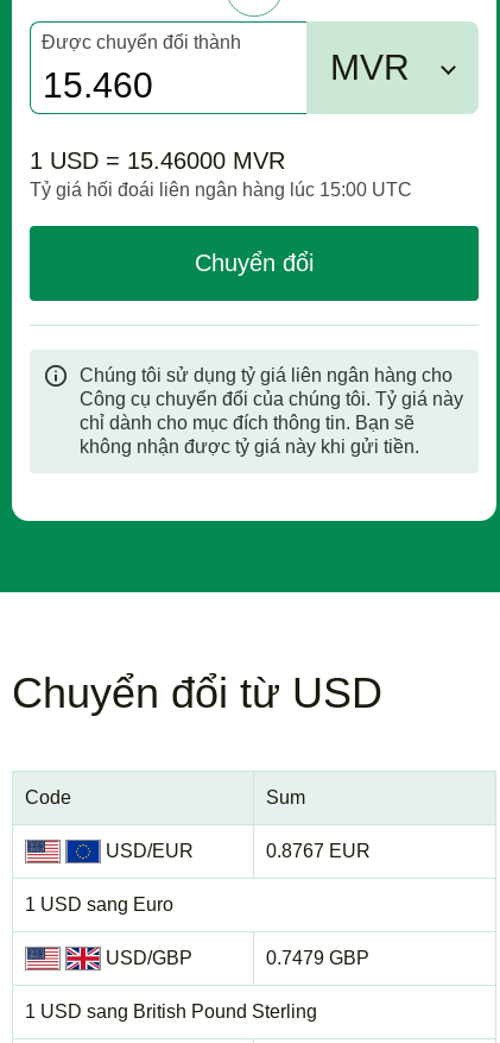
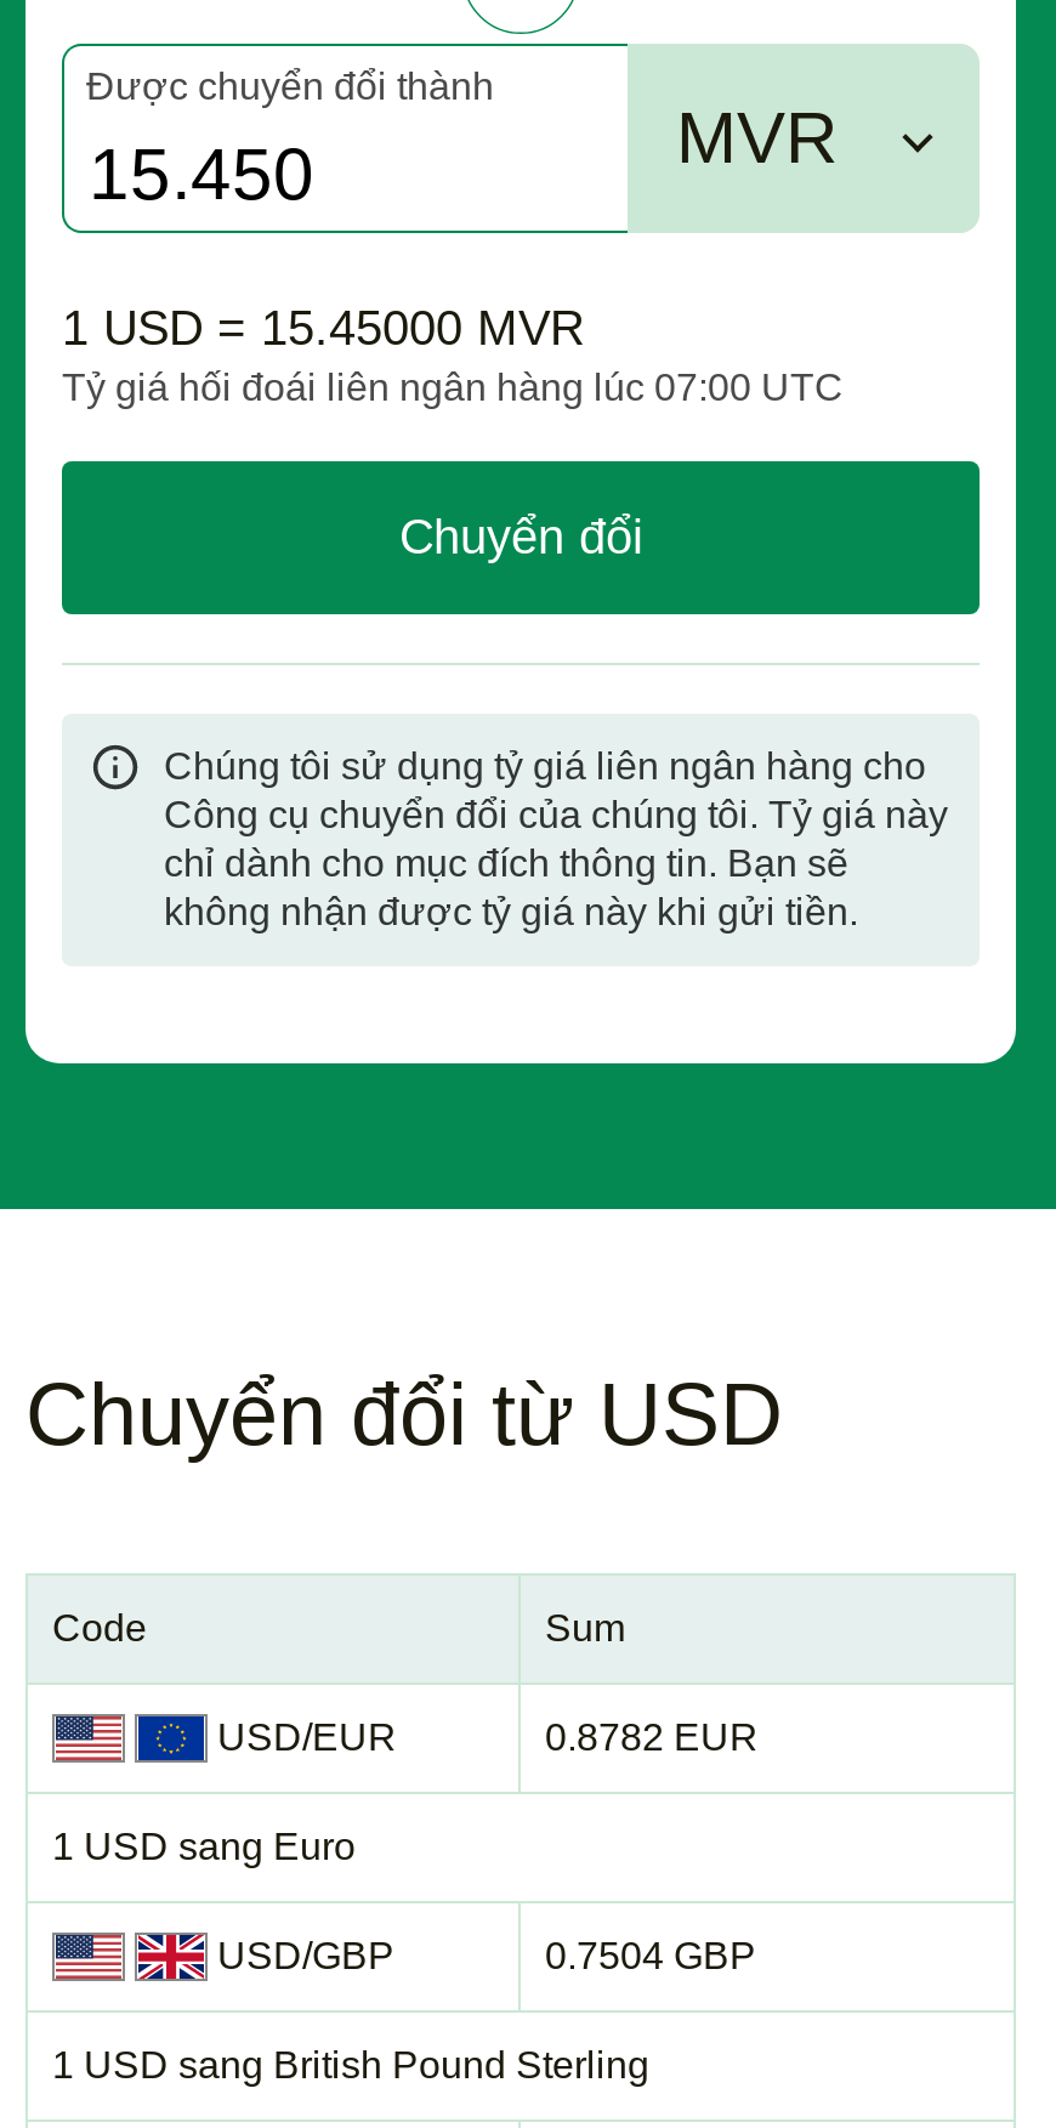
- 1 USD = 15.46000 MVR
+ 1 USD = 15.45000 MVR

- Tỷ giá hối đoái liên ngân hàng lúc 15:00 UTC
+ Tỷ giá hối đoái liên ngân hàng lúc 07:00 UTC

- 0.8767 EUR
+ 0.8782 EUR

- 0.7479 GBP
+ 0.7504 GBP
